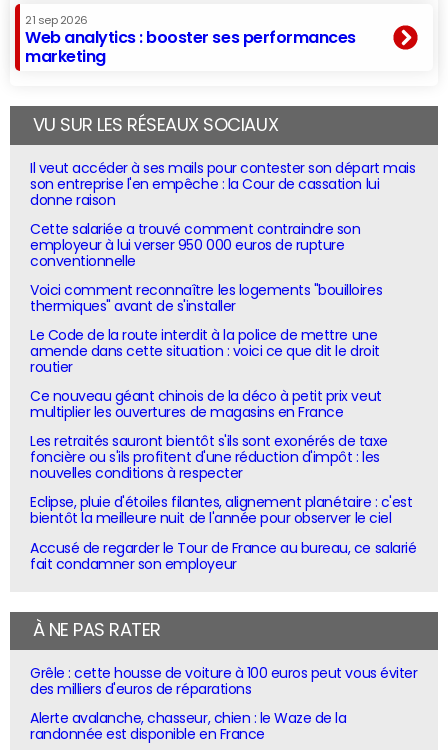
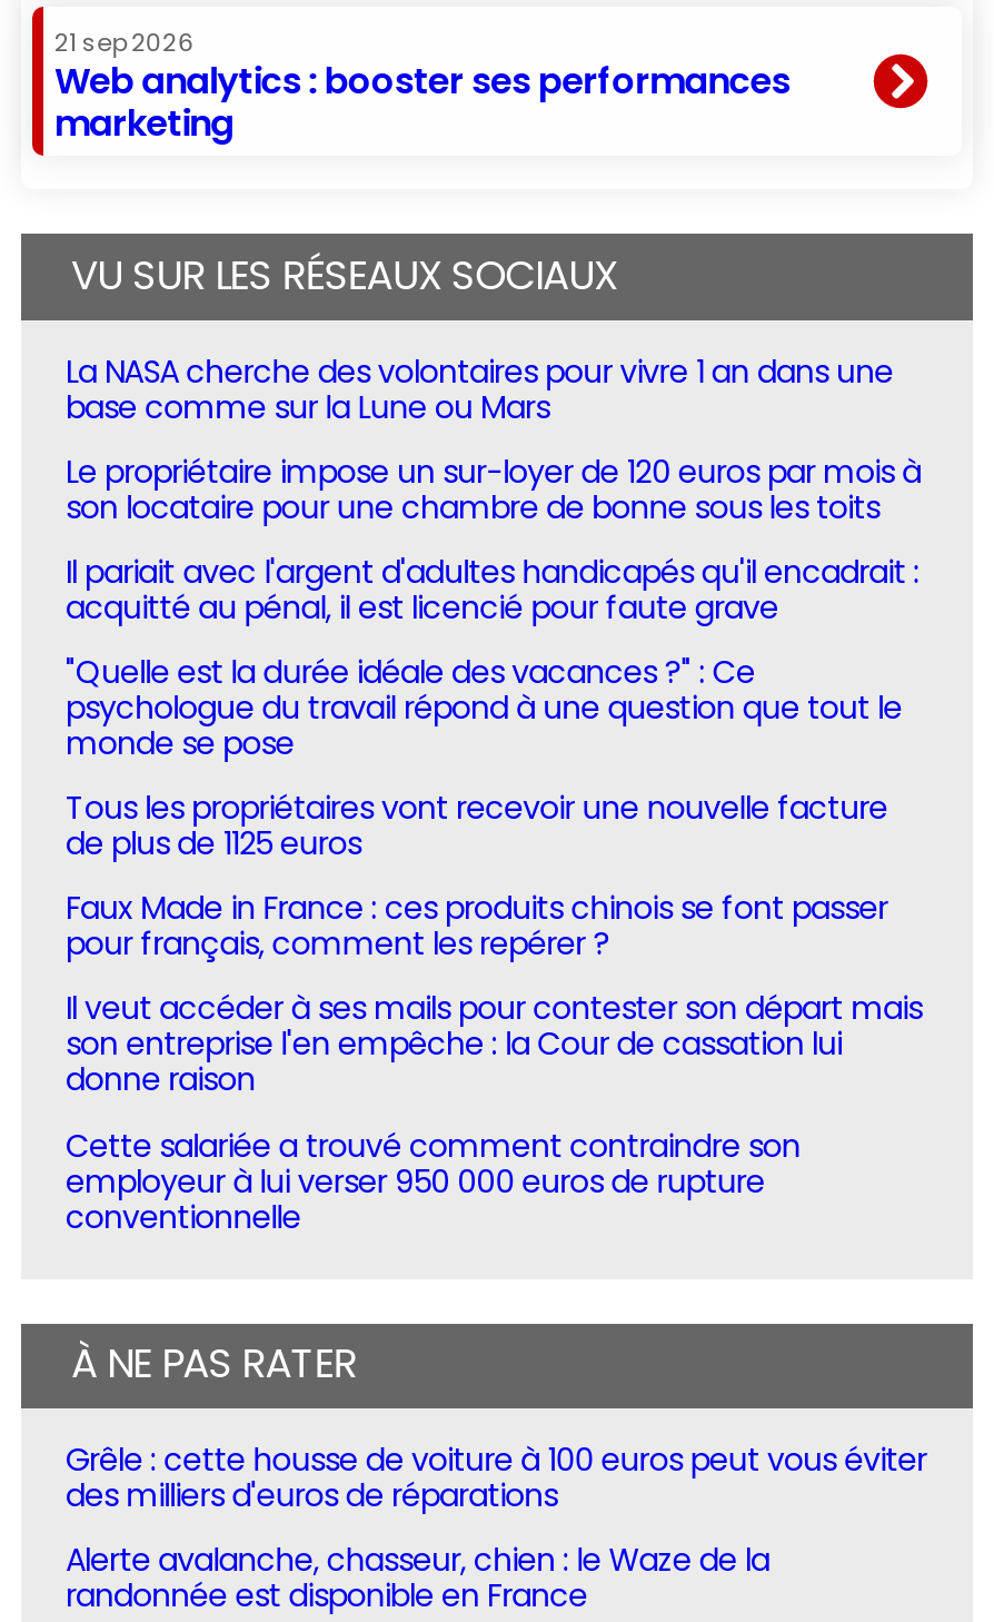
+ La NASA cherche des volontaires pour vivre 1 an dans une
+ base comme sur la Lune ou Mars
+ Le propriétaire impose un sur-loyer de 120 euros par mois à
+ son locataire pour une chambre de bonne sous les toits
+ Il pariait avec l'argent d'adultes handicapés qu'il encadrait :
+ acquitté au pénal, il est licencié pour faute grave
+ "Quelle est la durée idéale des vacances ?" : Ce
+ psychologue du travail répond à une question que tout le
+ monde se pose
+ Tous les propriétaires vont recevoir une nouvelle facture
+ de plus de 1125 euros
+ Faux Made in France : ces produits chinois se font passer
+ pour français, comment les repérer ?

moved down: Il veut accéder à ses mails pour contester son départ mais | son entreprise l'en empêche : la Cour de cassation lui | donne raison | Cette salariée a trouvé comment contraindre son | employeur à lui verser 950 000 euros de rupture | conventionnelle

- Voici comment reconnaître les logements "bouilloires
- thermiques" avant de s'installer
- Le Code de la route interdit à la police de mettre une
- amende dans cette situation : voici ce que dit le droit
- routier
- Ce nouveau géant chinois de la déco à petit prix veut
- multiplier les ouvertures de magasins en France
- Les retraités sauront bientôt s'ils sont exonérés de taxe
- foncière ou s'ils profitent d'une réduction d'impôt : les
- nouvelles conditions à respecter
- Eclipse, pluie d'étoiles filantes, alignement planétaire : c'est
- bientôt la meilleure nuit de l'année pour observer le ciel
- Accusé de regarder le Tour de France au bureau, ce salarié
- fait condamner son employeur
